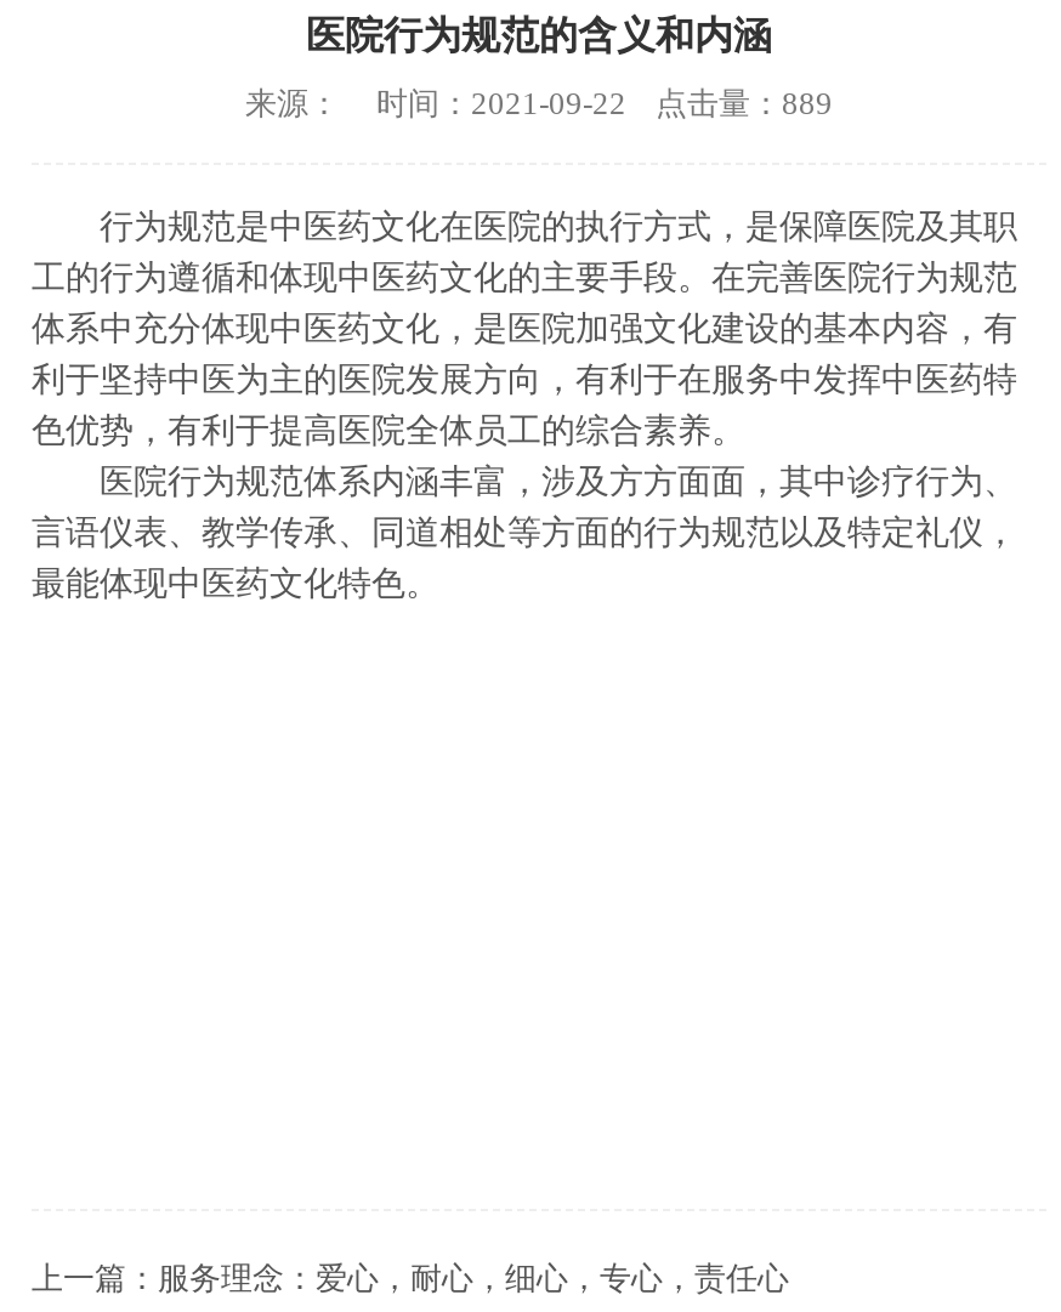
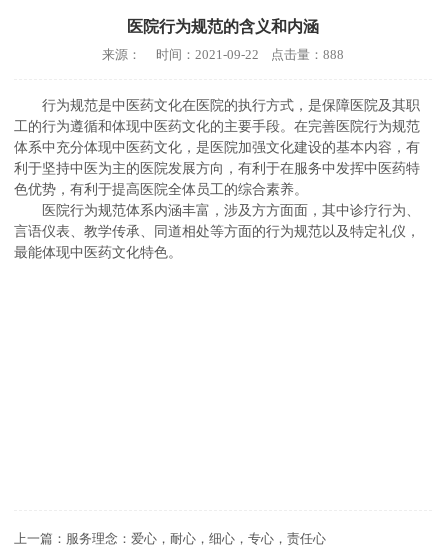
- 来源： 时间：2021-09-22 点击量：889
+ 来源： 时间：2021-09-22 点击量：888
